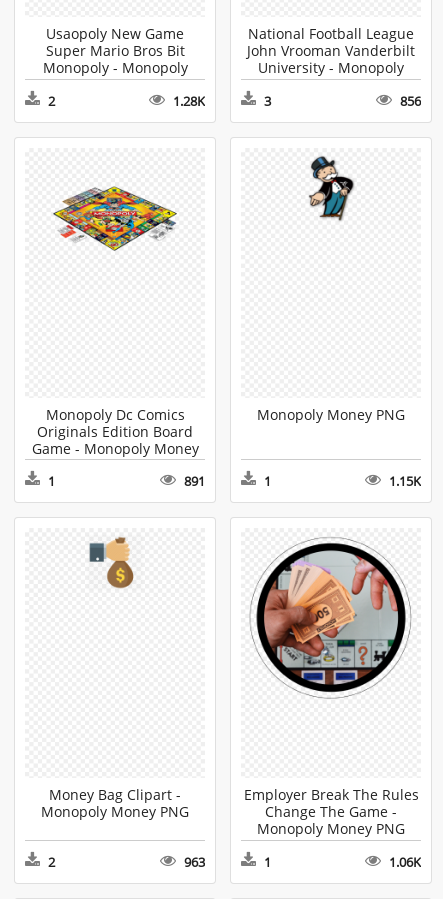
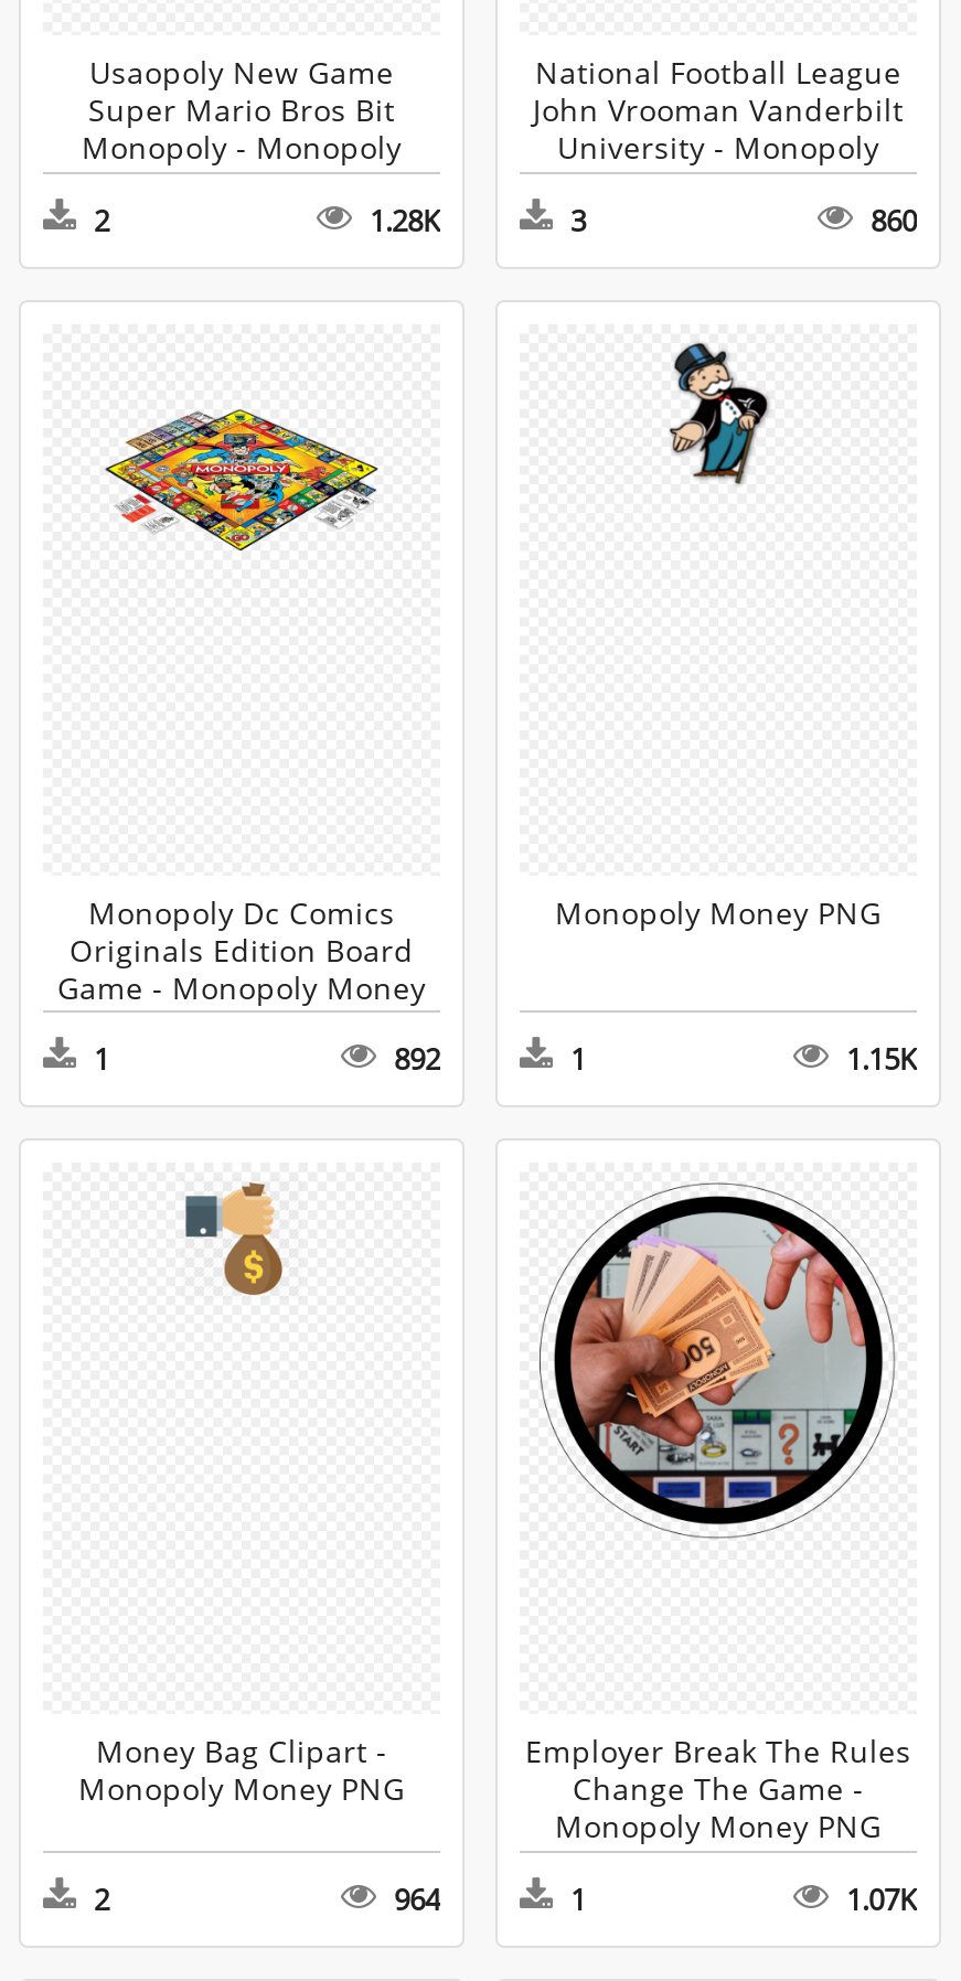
- 856
+ 860

- 891
+ 892

- 963
+ 964

- 1.06K
+ 1.07K
